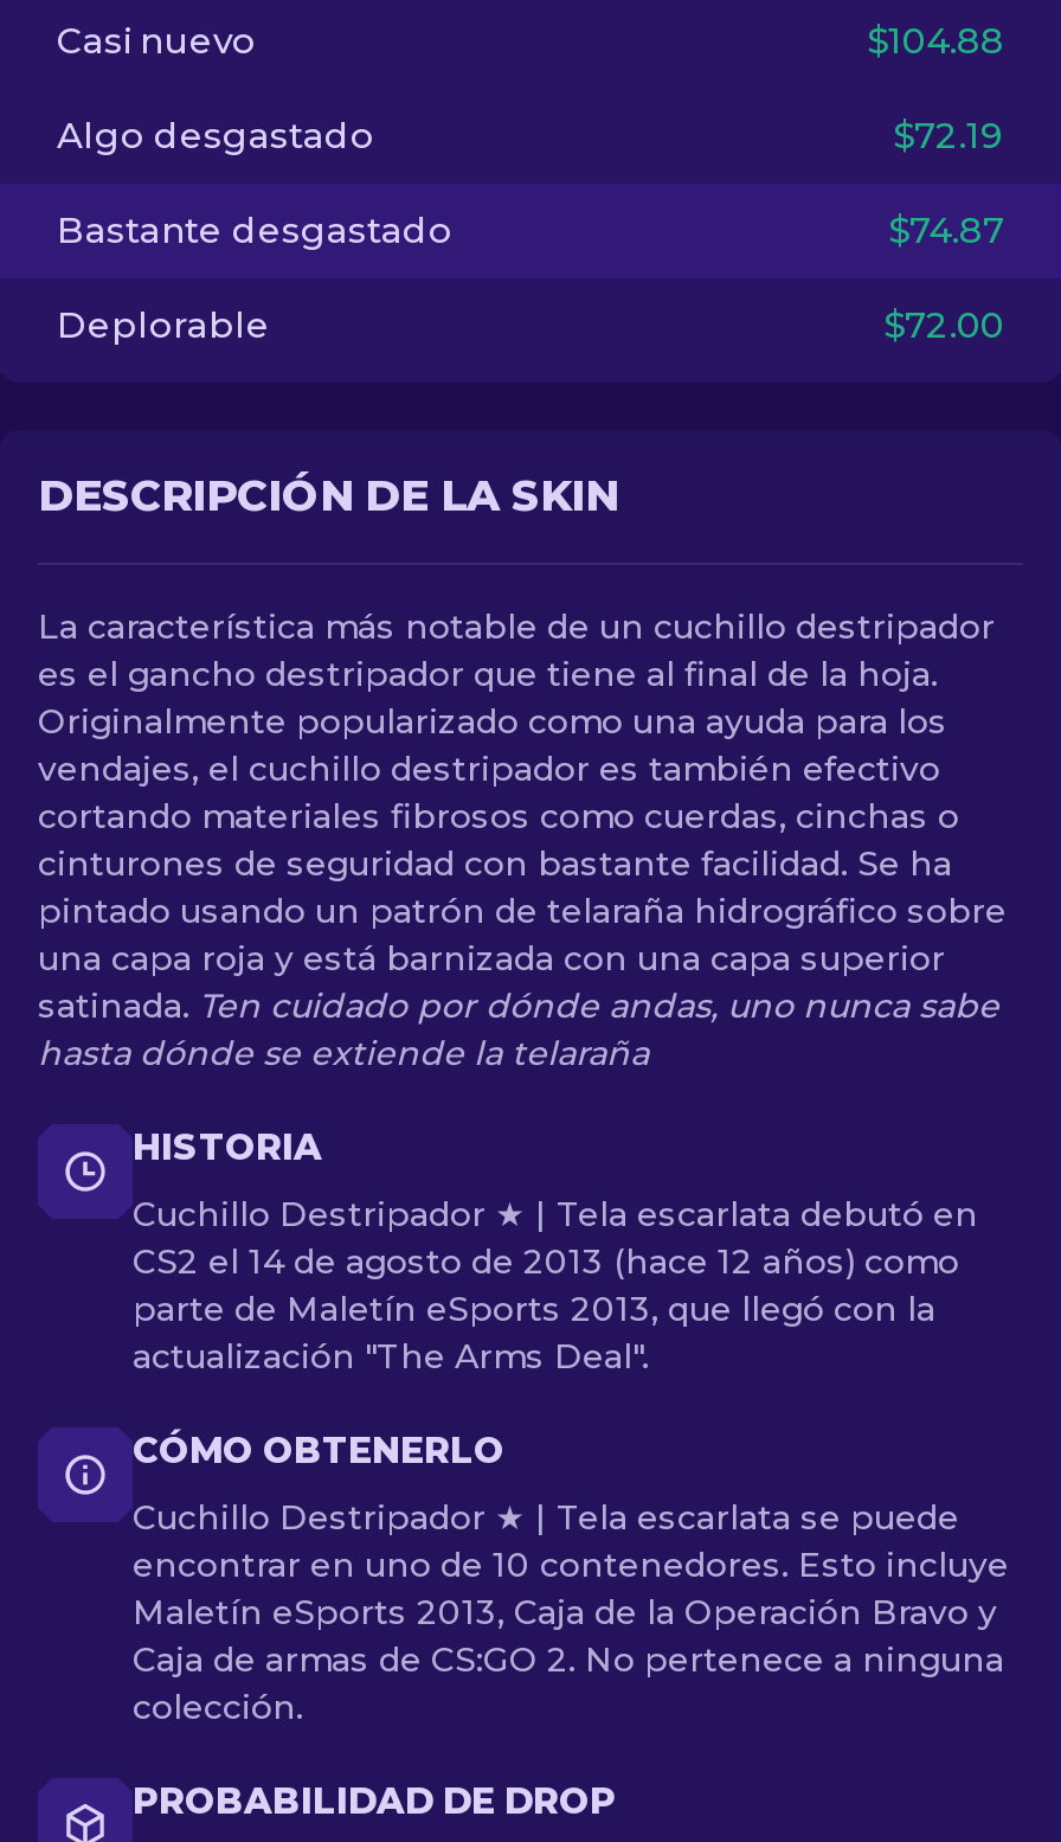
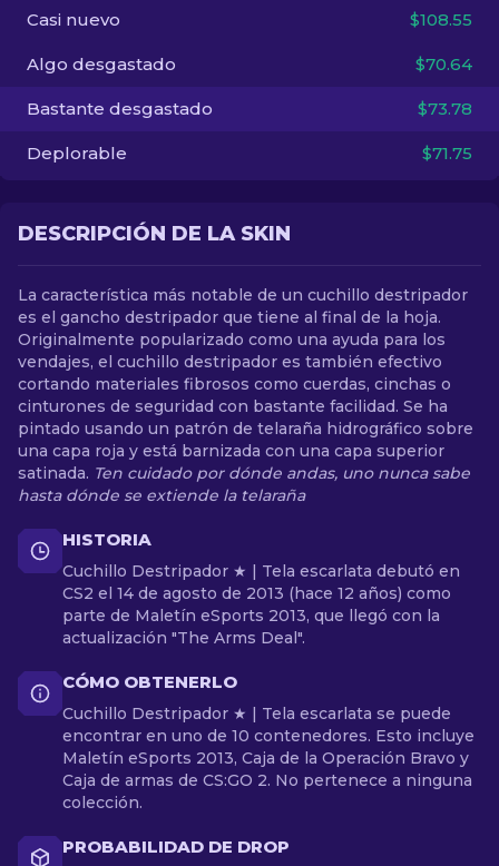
- $104.88
+ $108.55

- $72.19
+ $70.64

- $74.87
+ $73.78

- $72.00
+ $71.75
